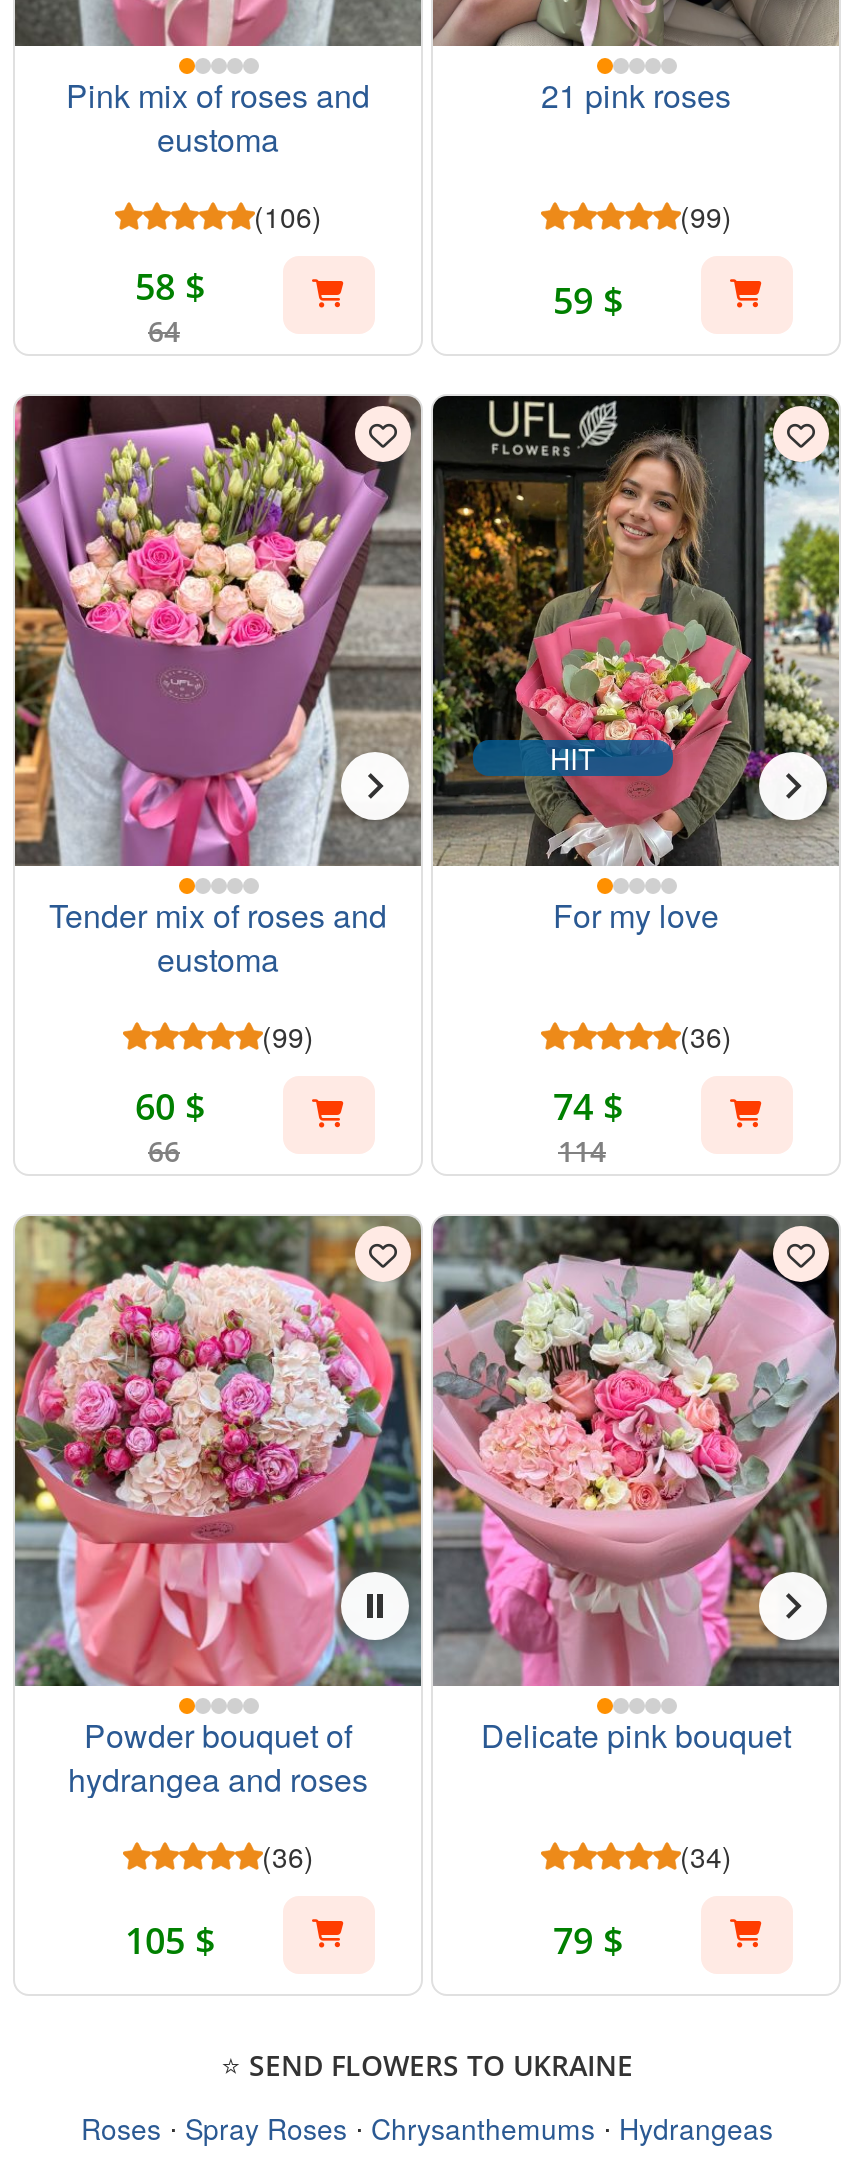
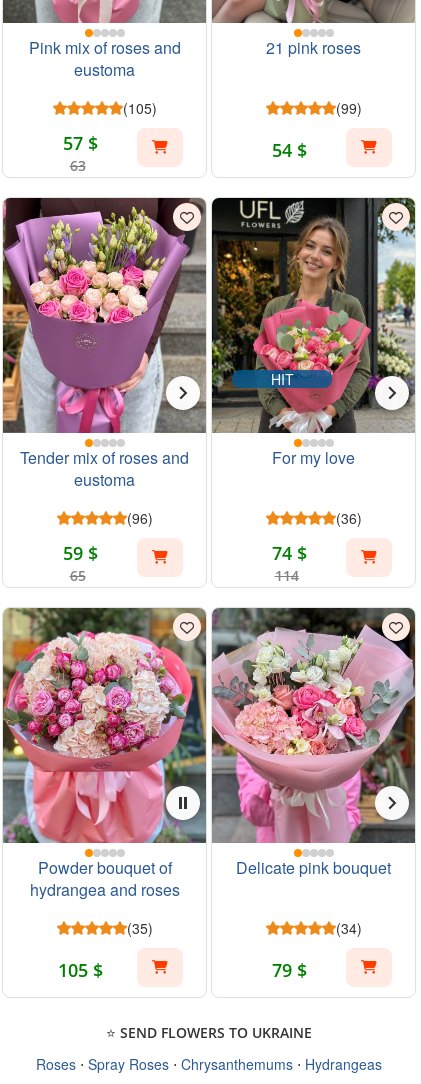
- (106)
+ (105)

- 58 $
+ 57 $

- 59 $
+ 54 $

- 64
+ 63

- (99)
+ (96)

- 60 $
+ 59 $

- 66
+ 65

- (36)
+ (35)
